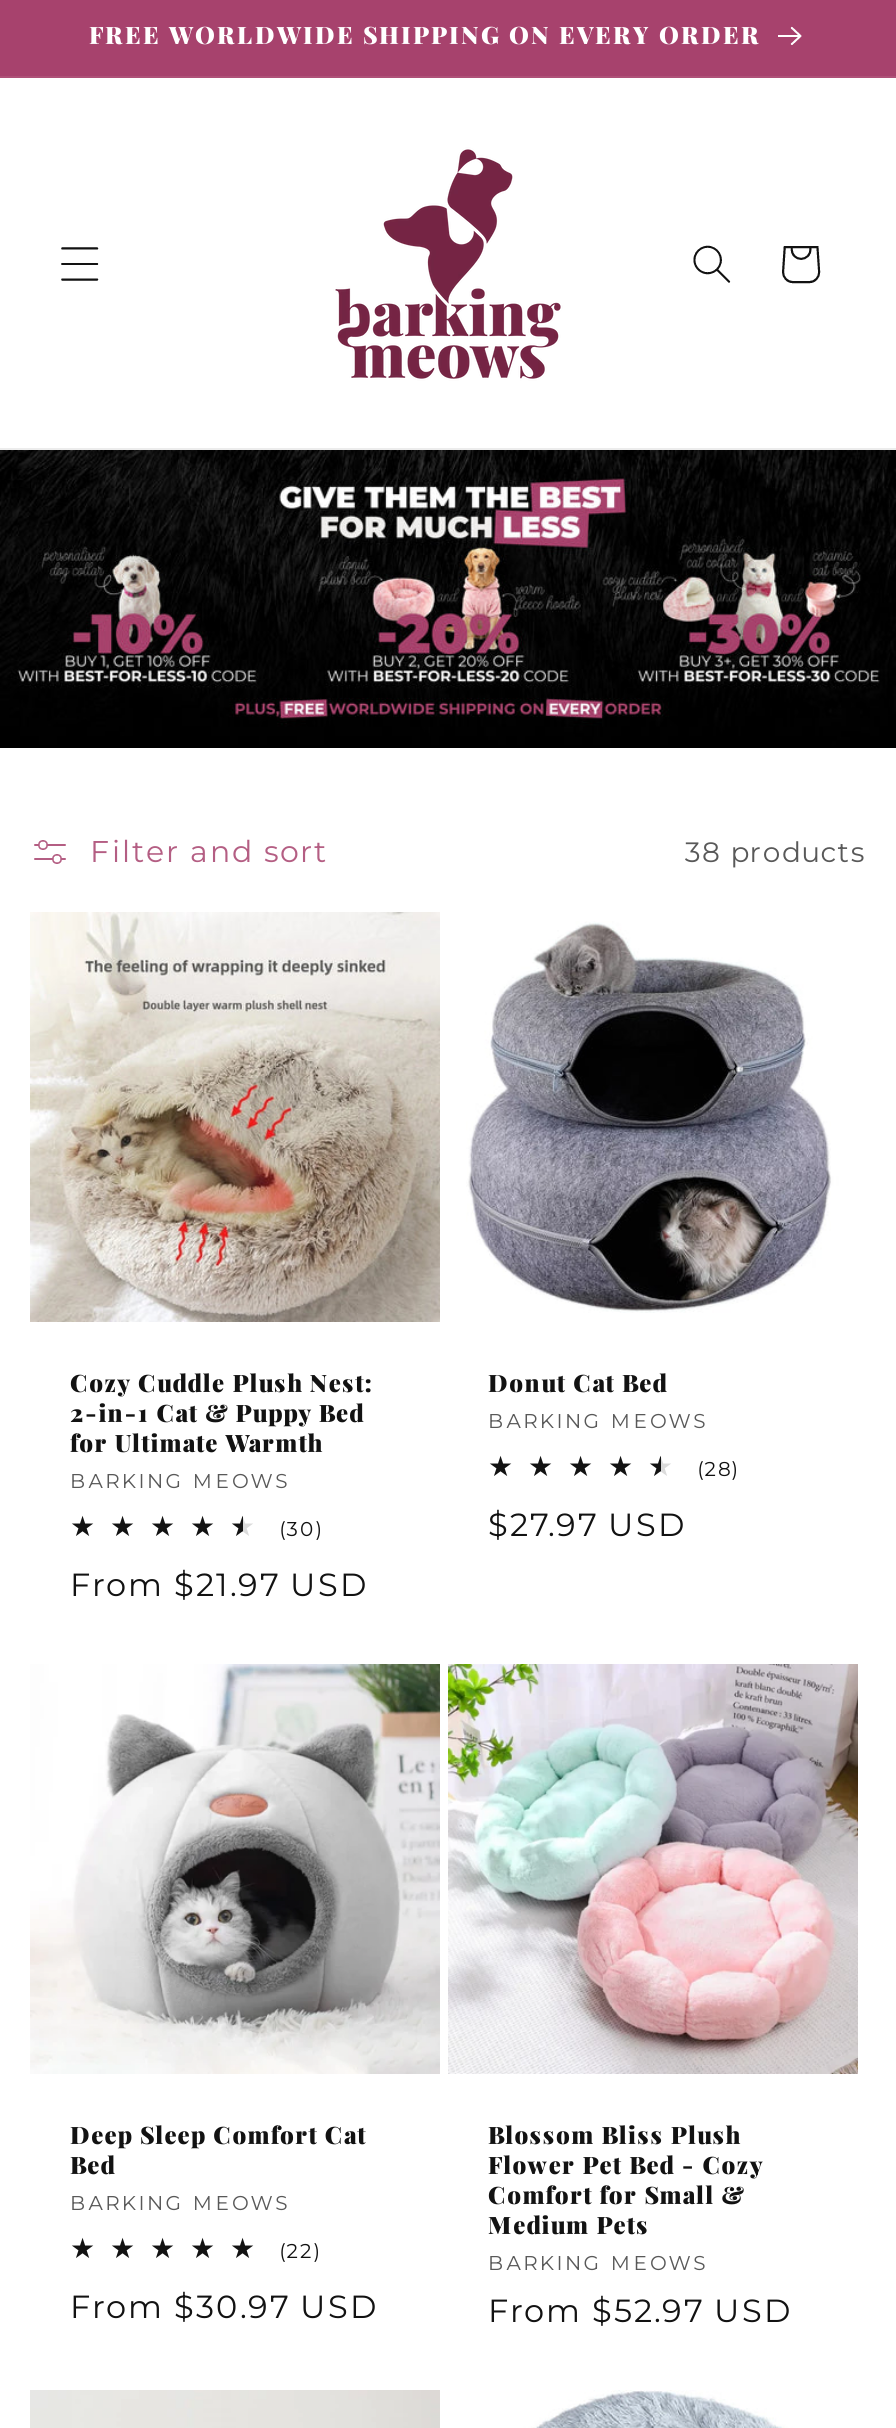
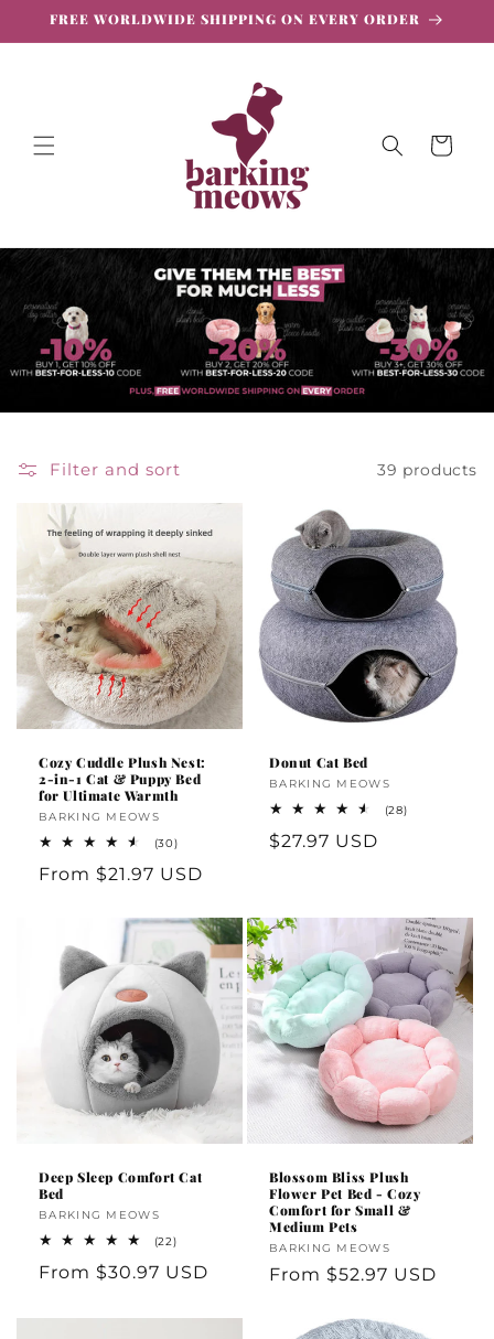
- 38 products
+ 39 products
